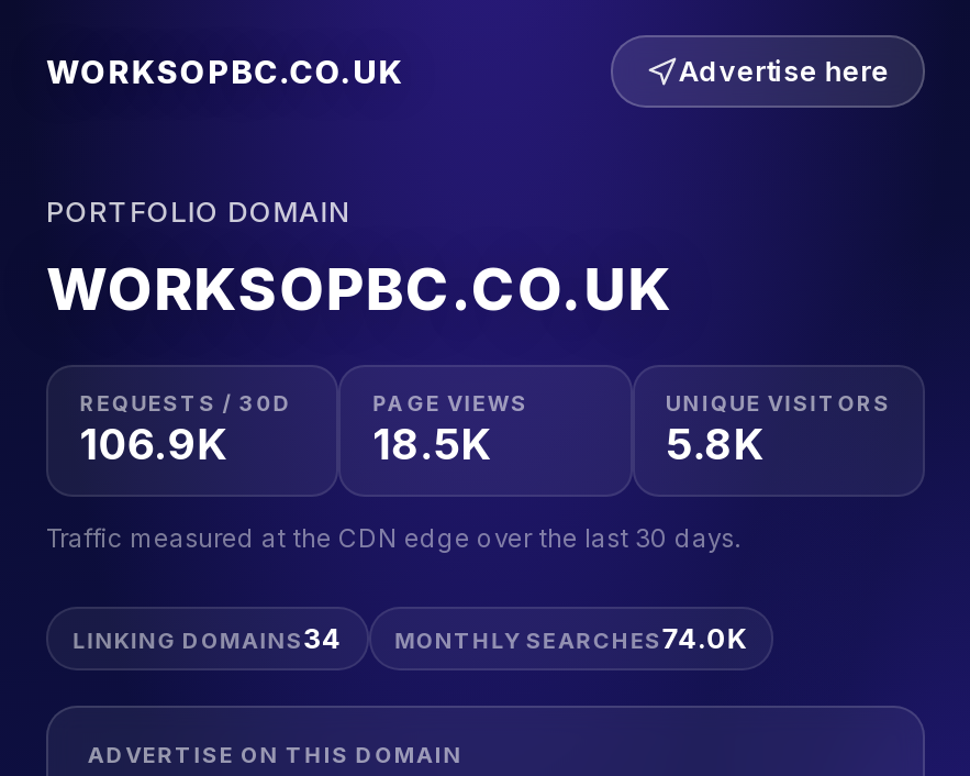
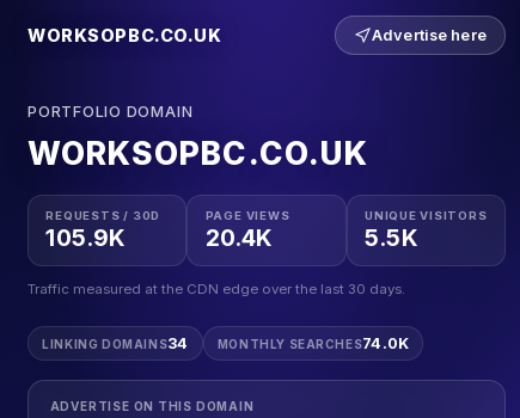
- 106.9K
+ 105.9K

- 18.5K
+ 20.4K

- 5.8K
+ 5.5K
